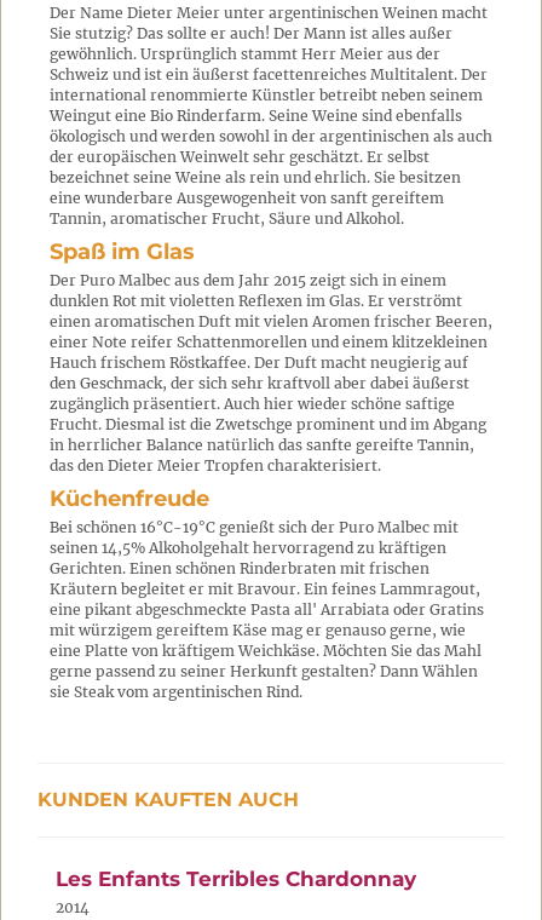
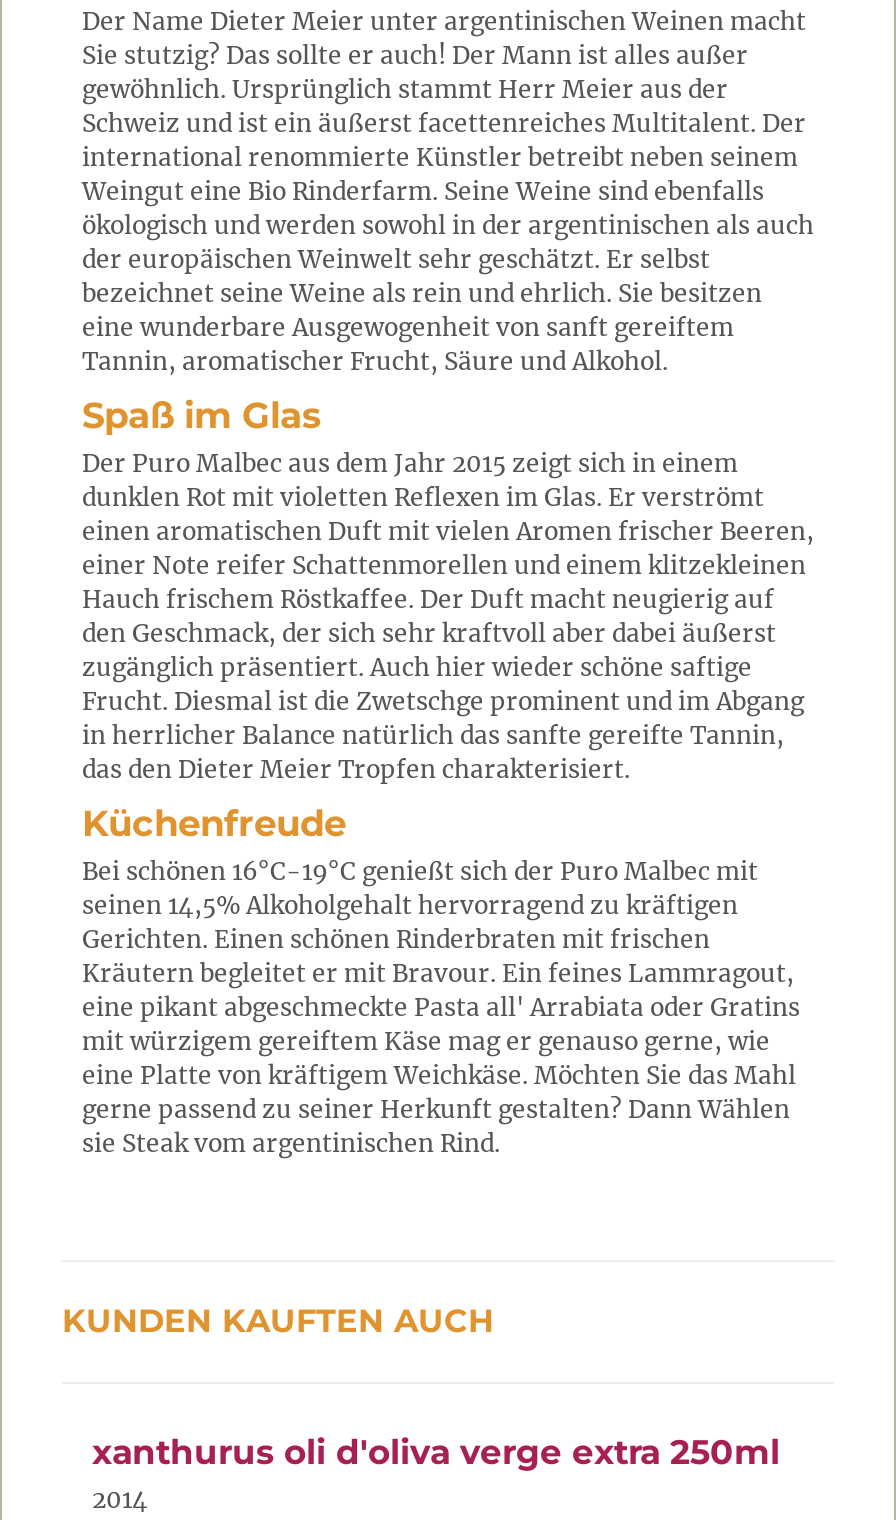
- Les Enfants Terribles Chardonnay
+ xanthurus oli d'oliva verge extra 250ml
